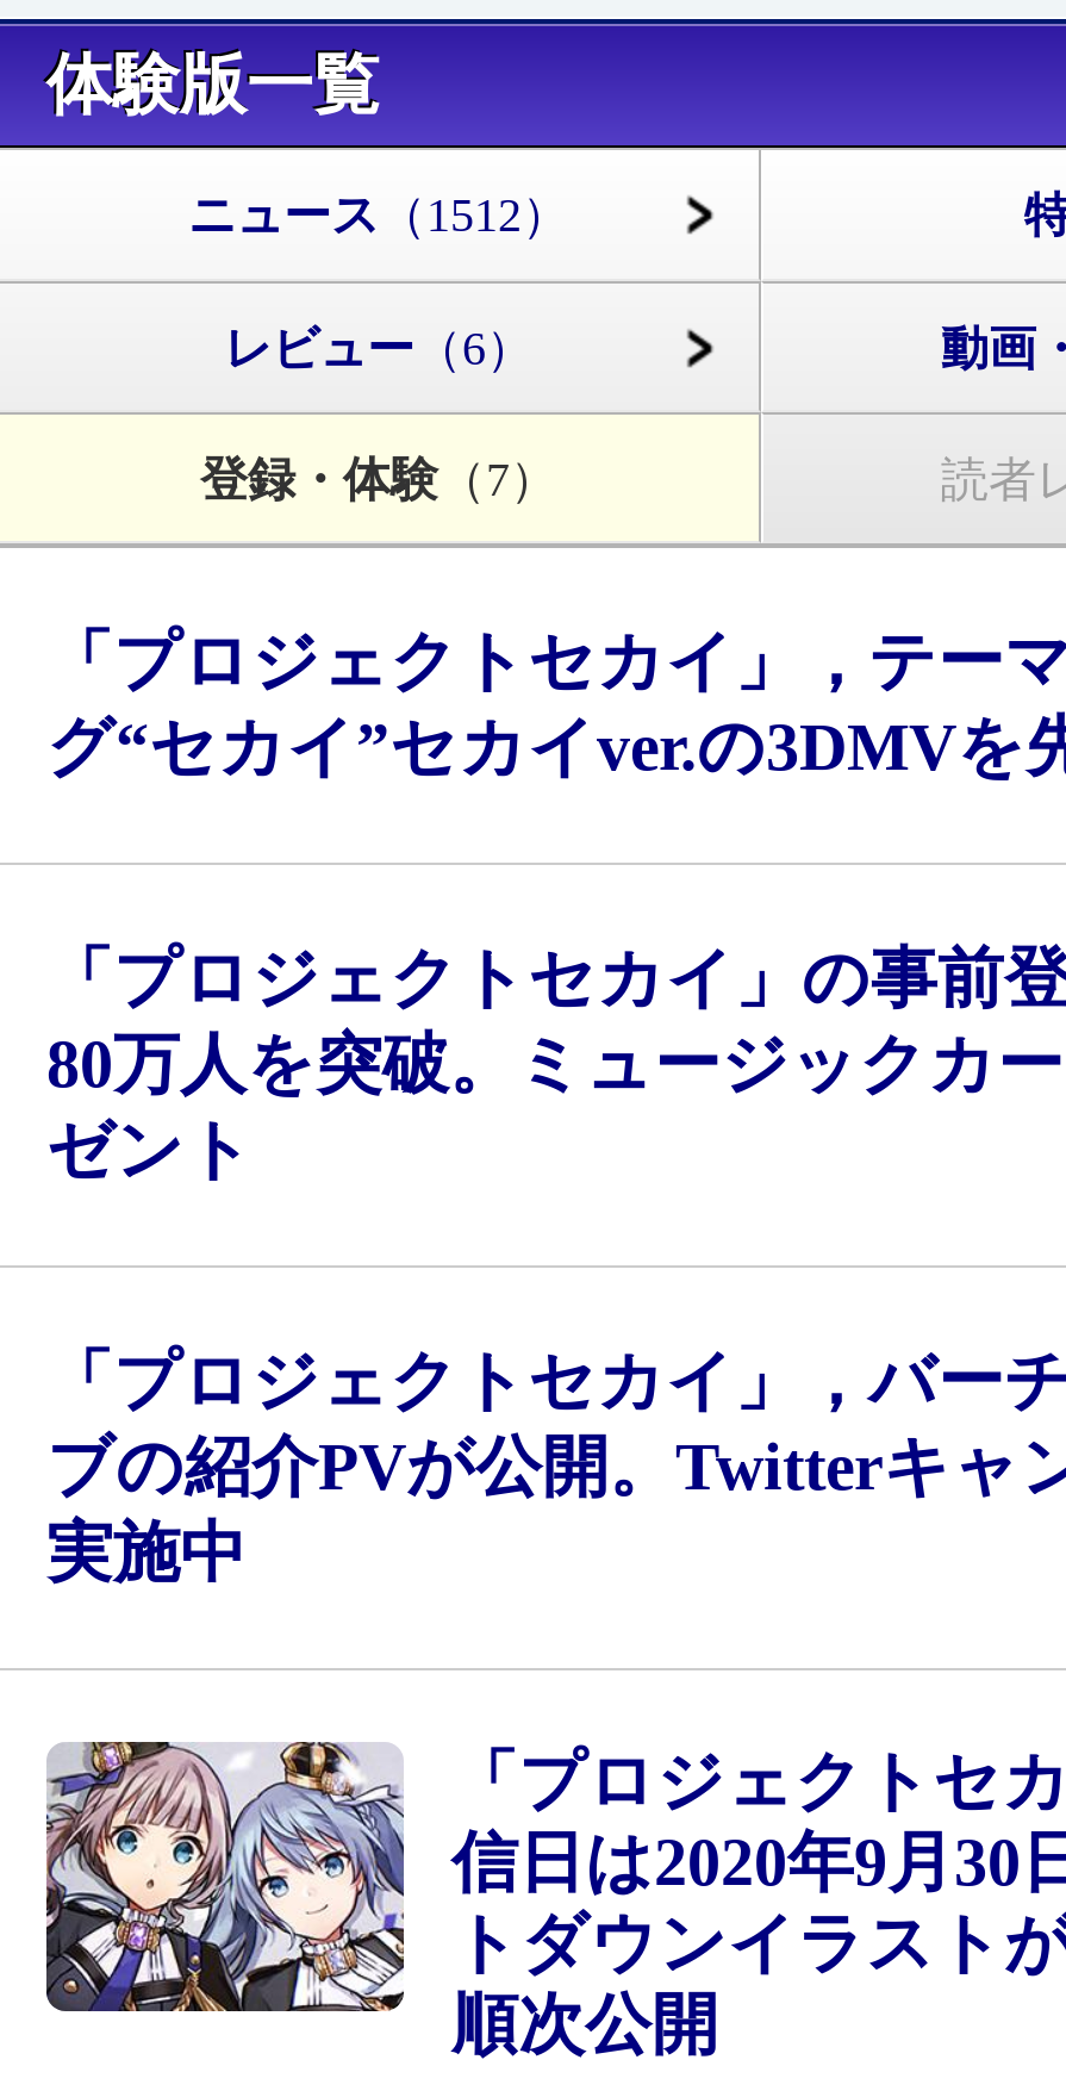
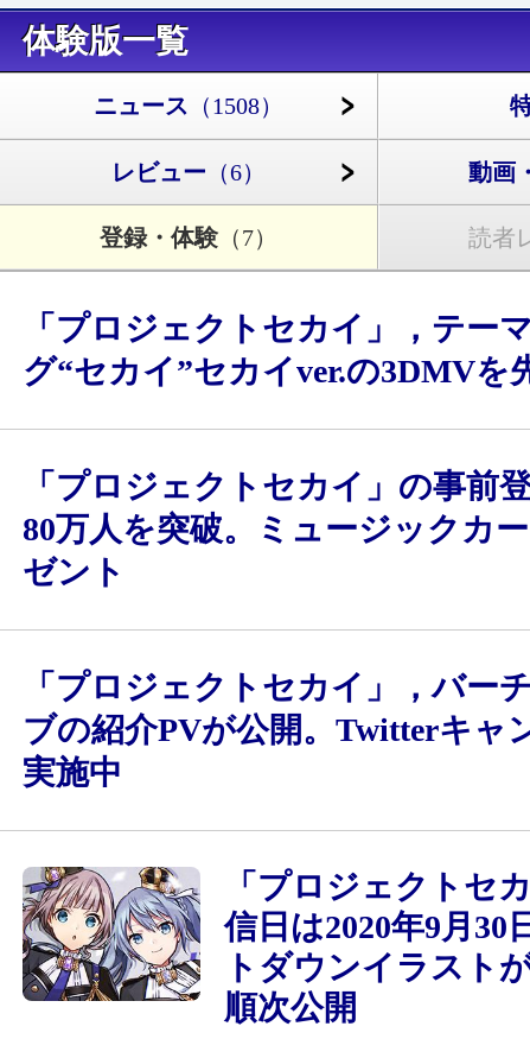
- ニュース（1512）
+ ニュース（1508）
